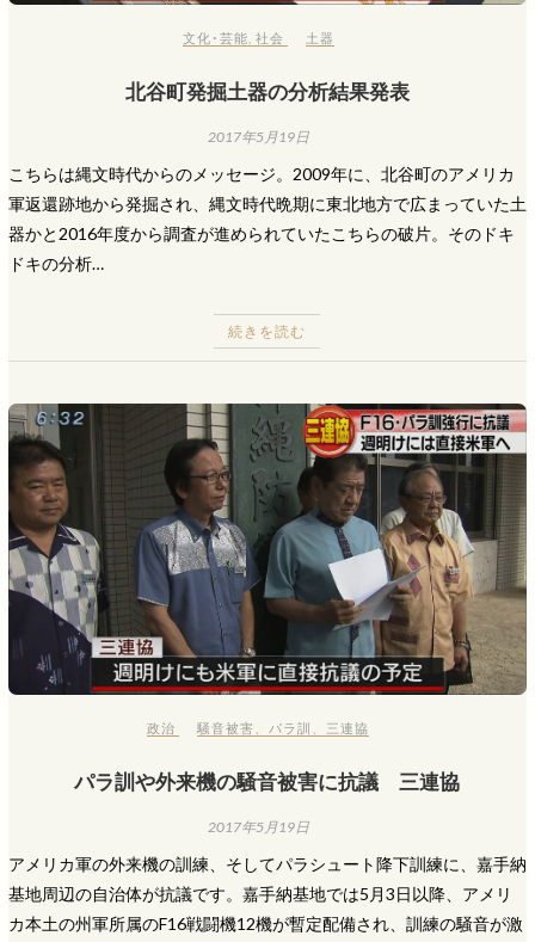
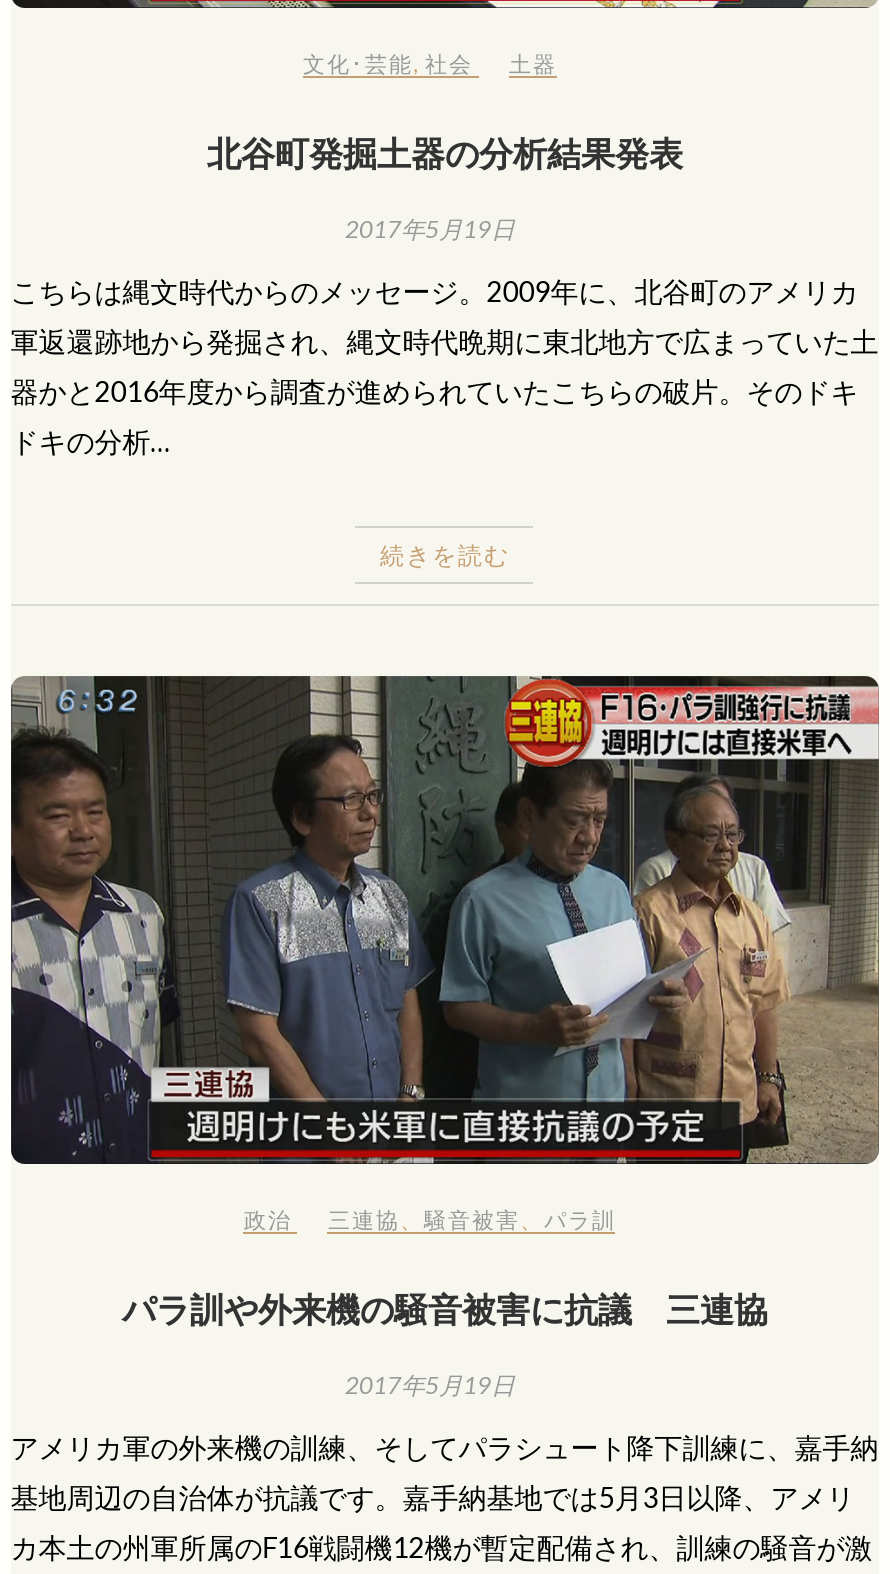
- 騒音被害、パラ訓、三連協
+ 三連協、騒音被害、パラ訓
